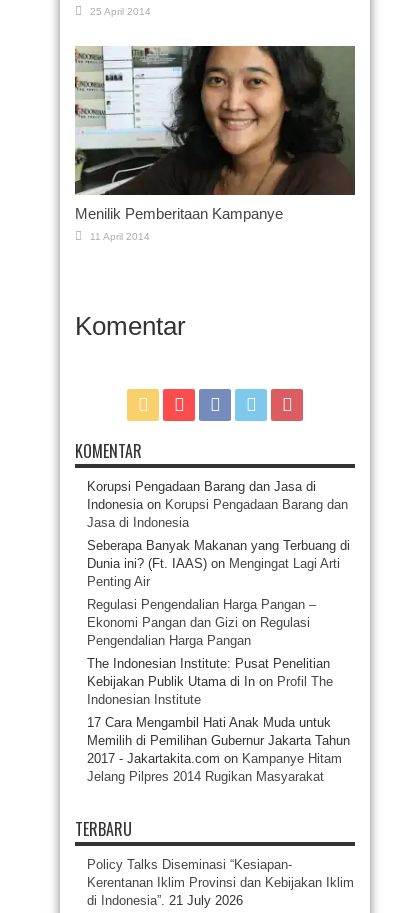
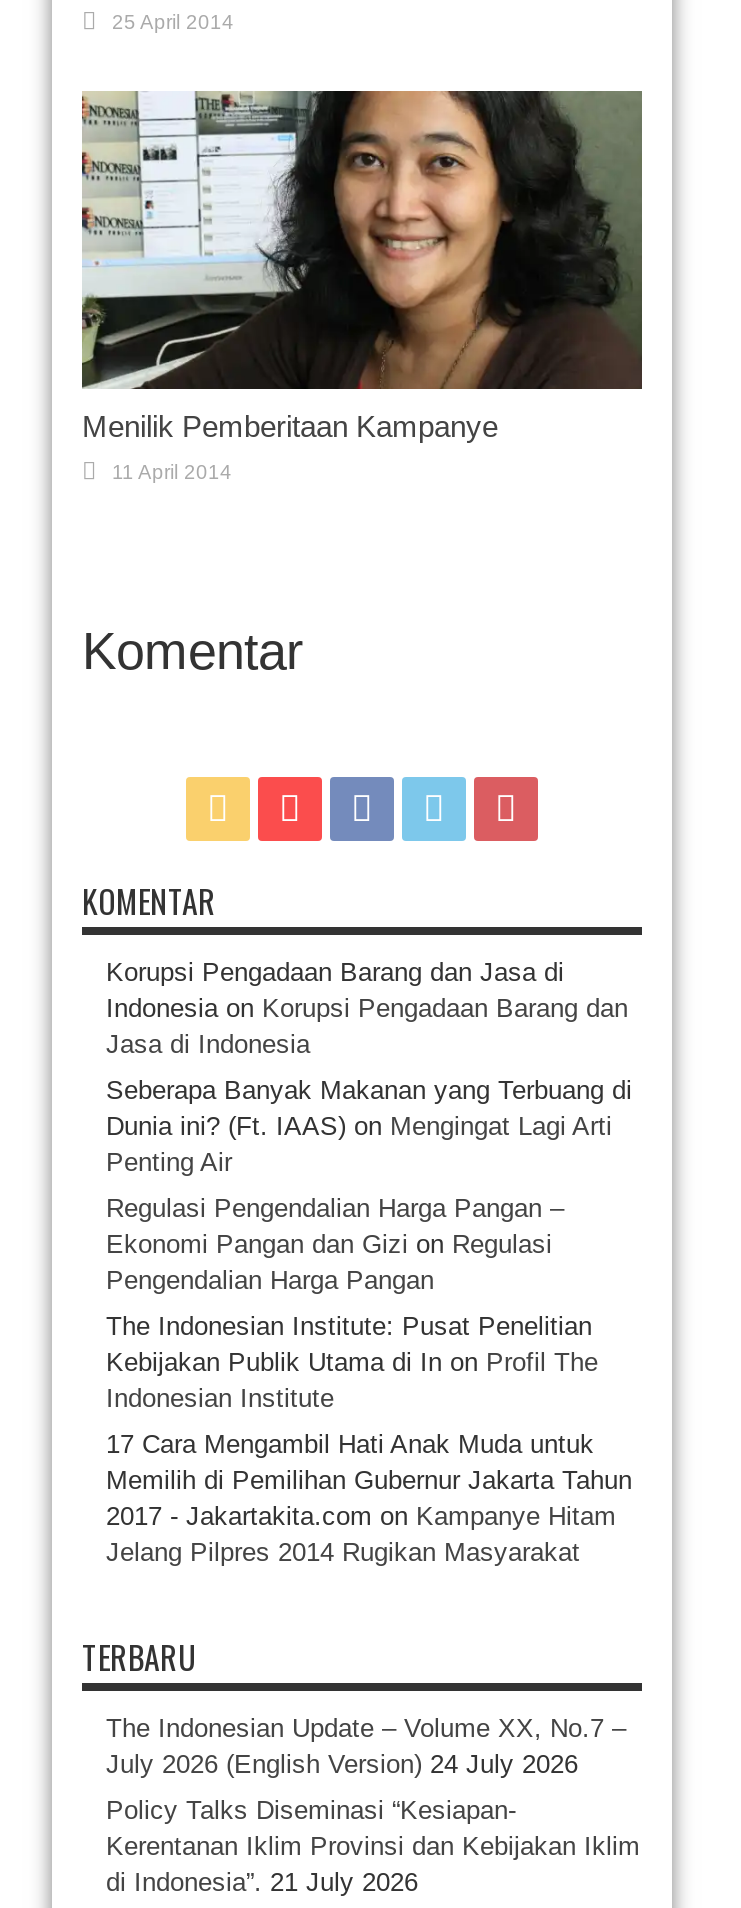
+ The Indonesian Update – Volume XX, No.7 –
+ July 2026 (English Version) 24 July 2026
